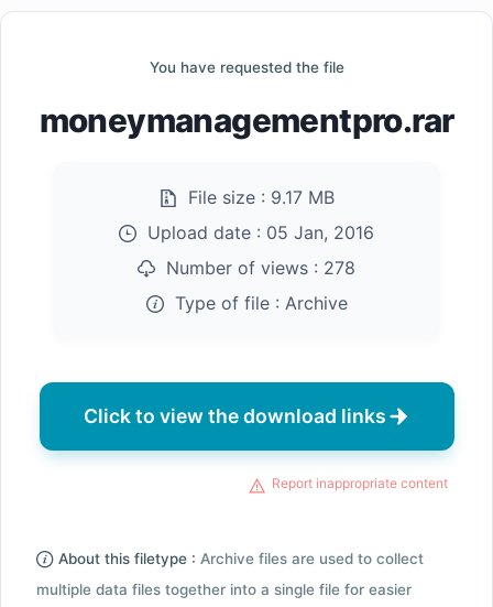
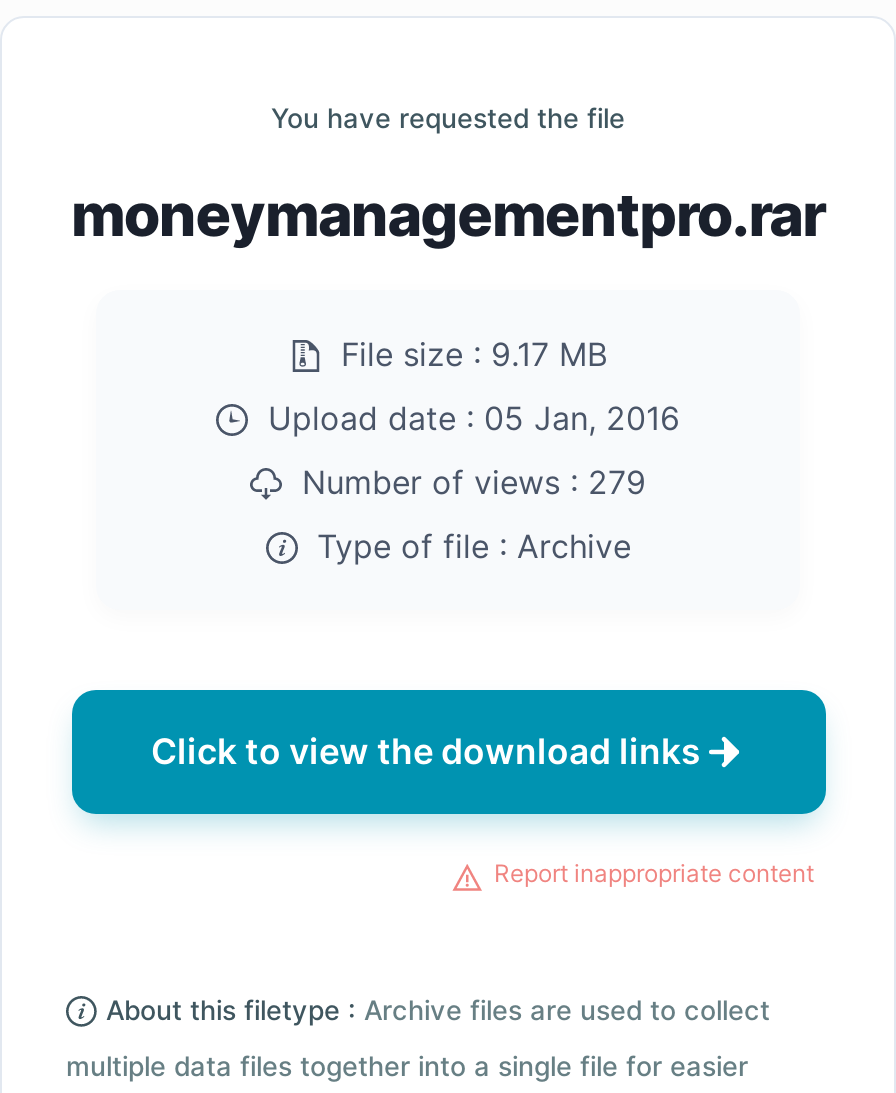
- Number of views : 278
+ Number of views : 279
